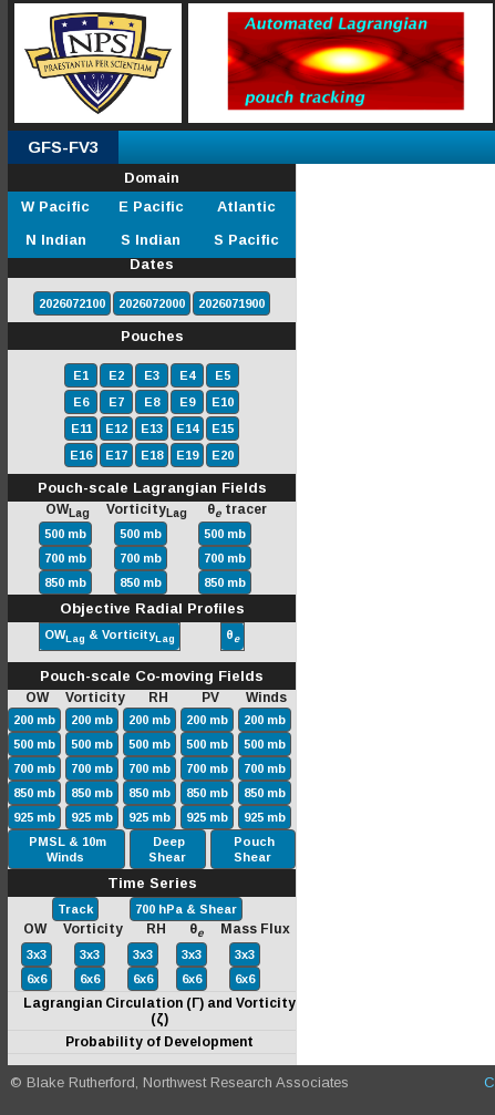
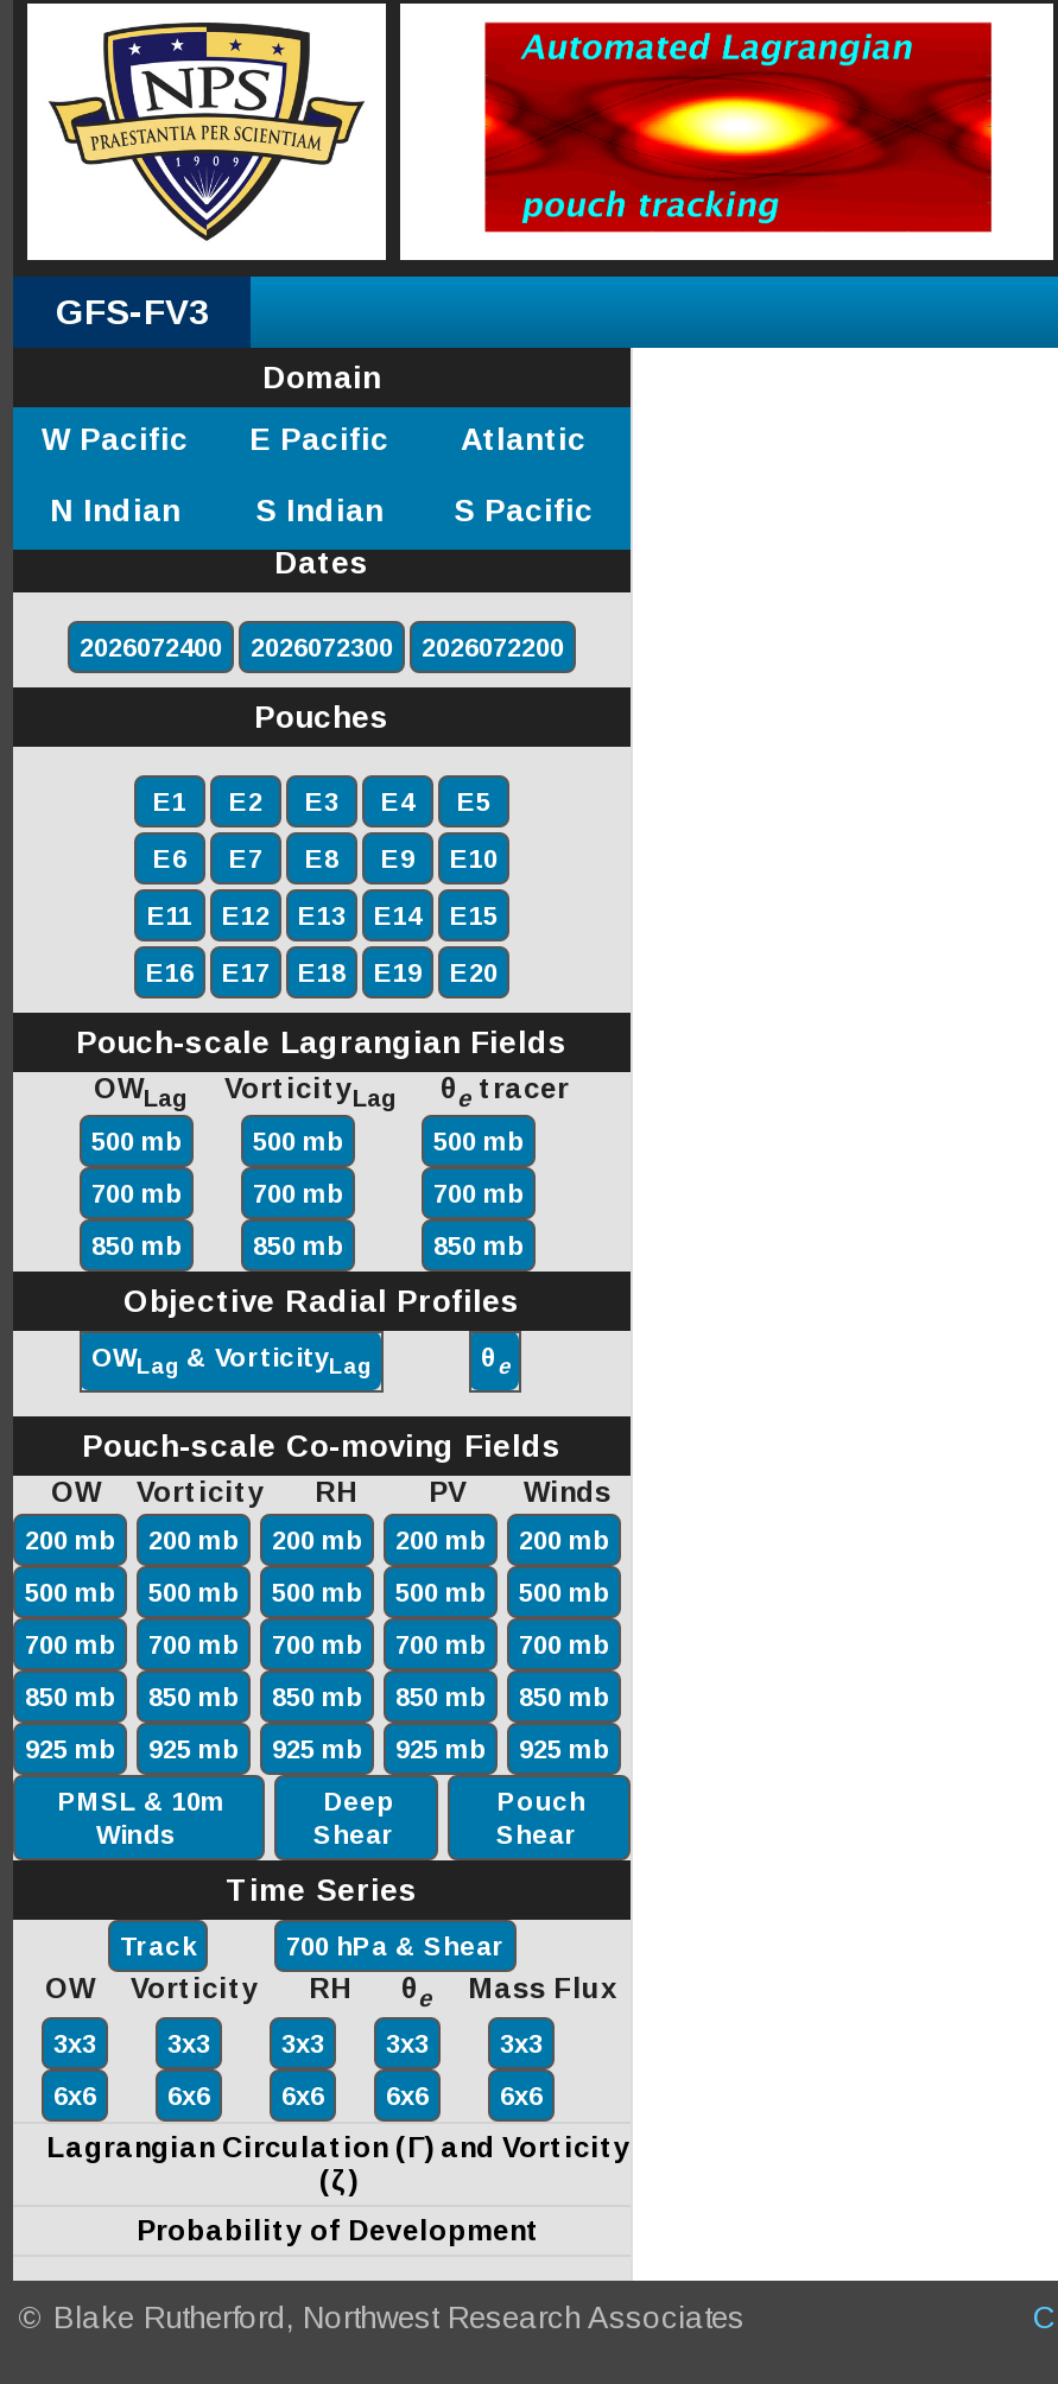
- 2026072100
+ 2026072400

- 2026072000
+ 2026072300

- 2026071900
+ 2026072200
